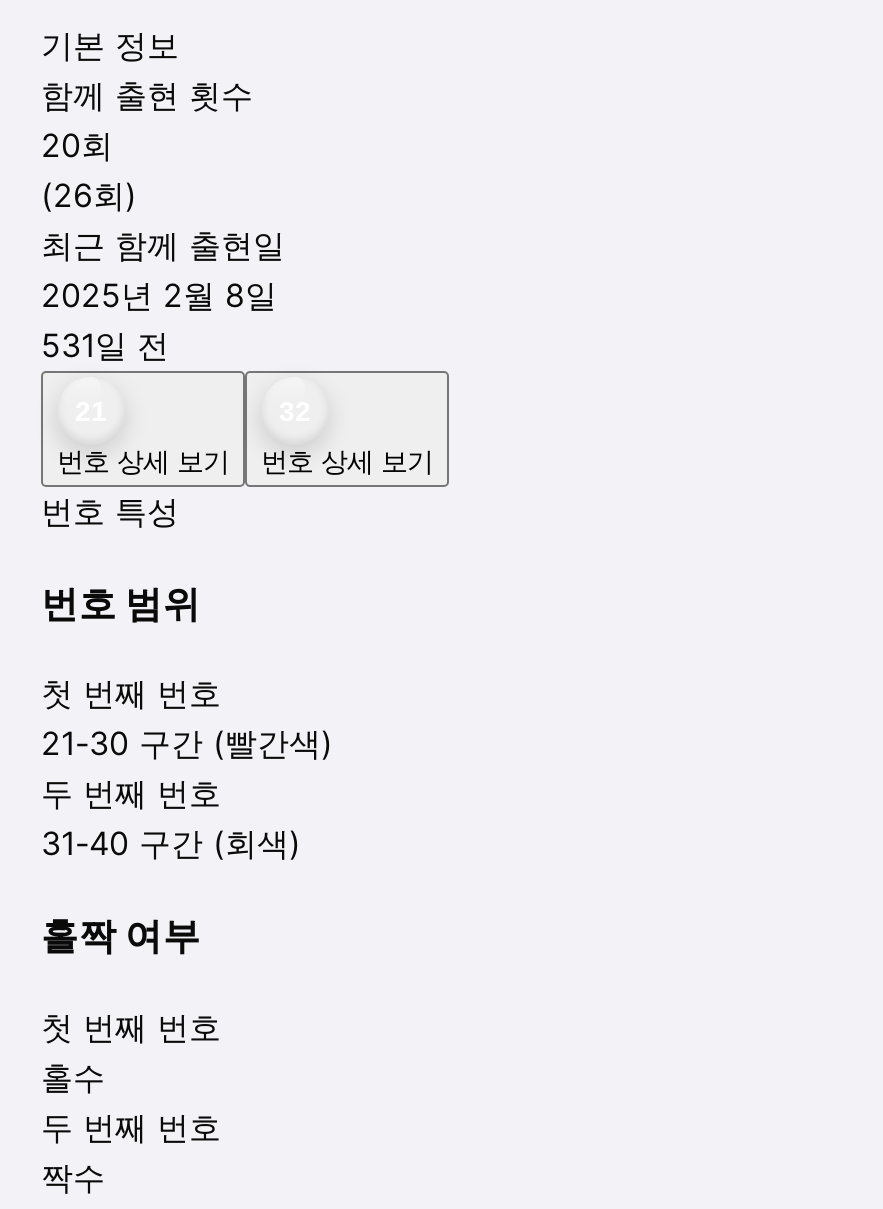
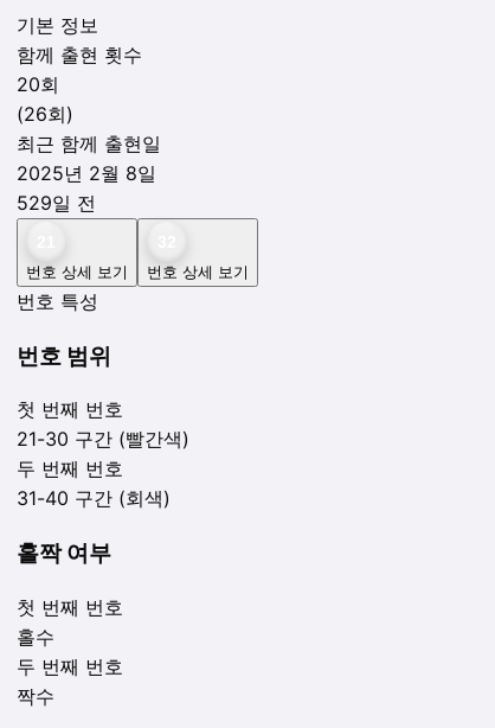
- 531일 전
+ 529일 전
